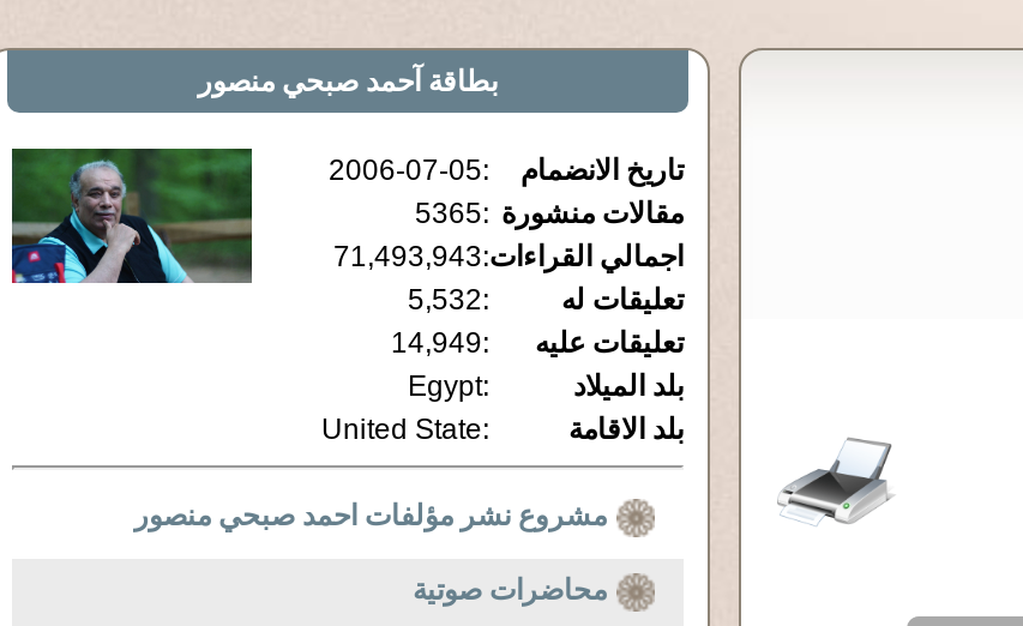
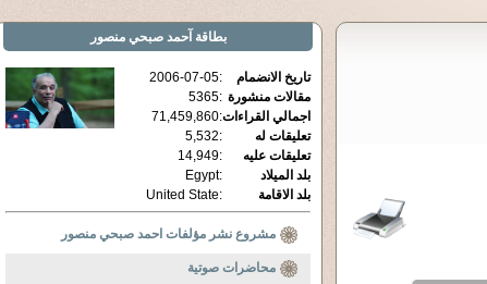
- اجمالي القراءات:71,493,943
+ اجمالي القراءات:71,459,860
